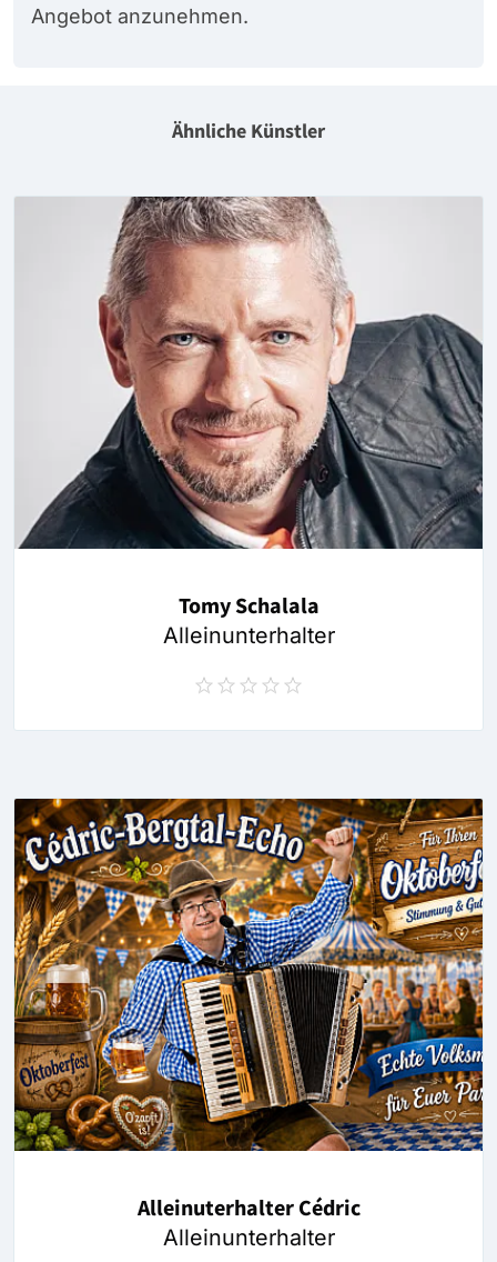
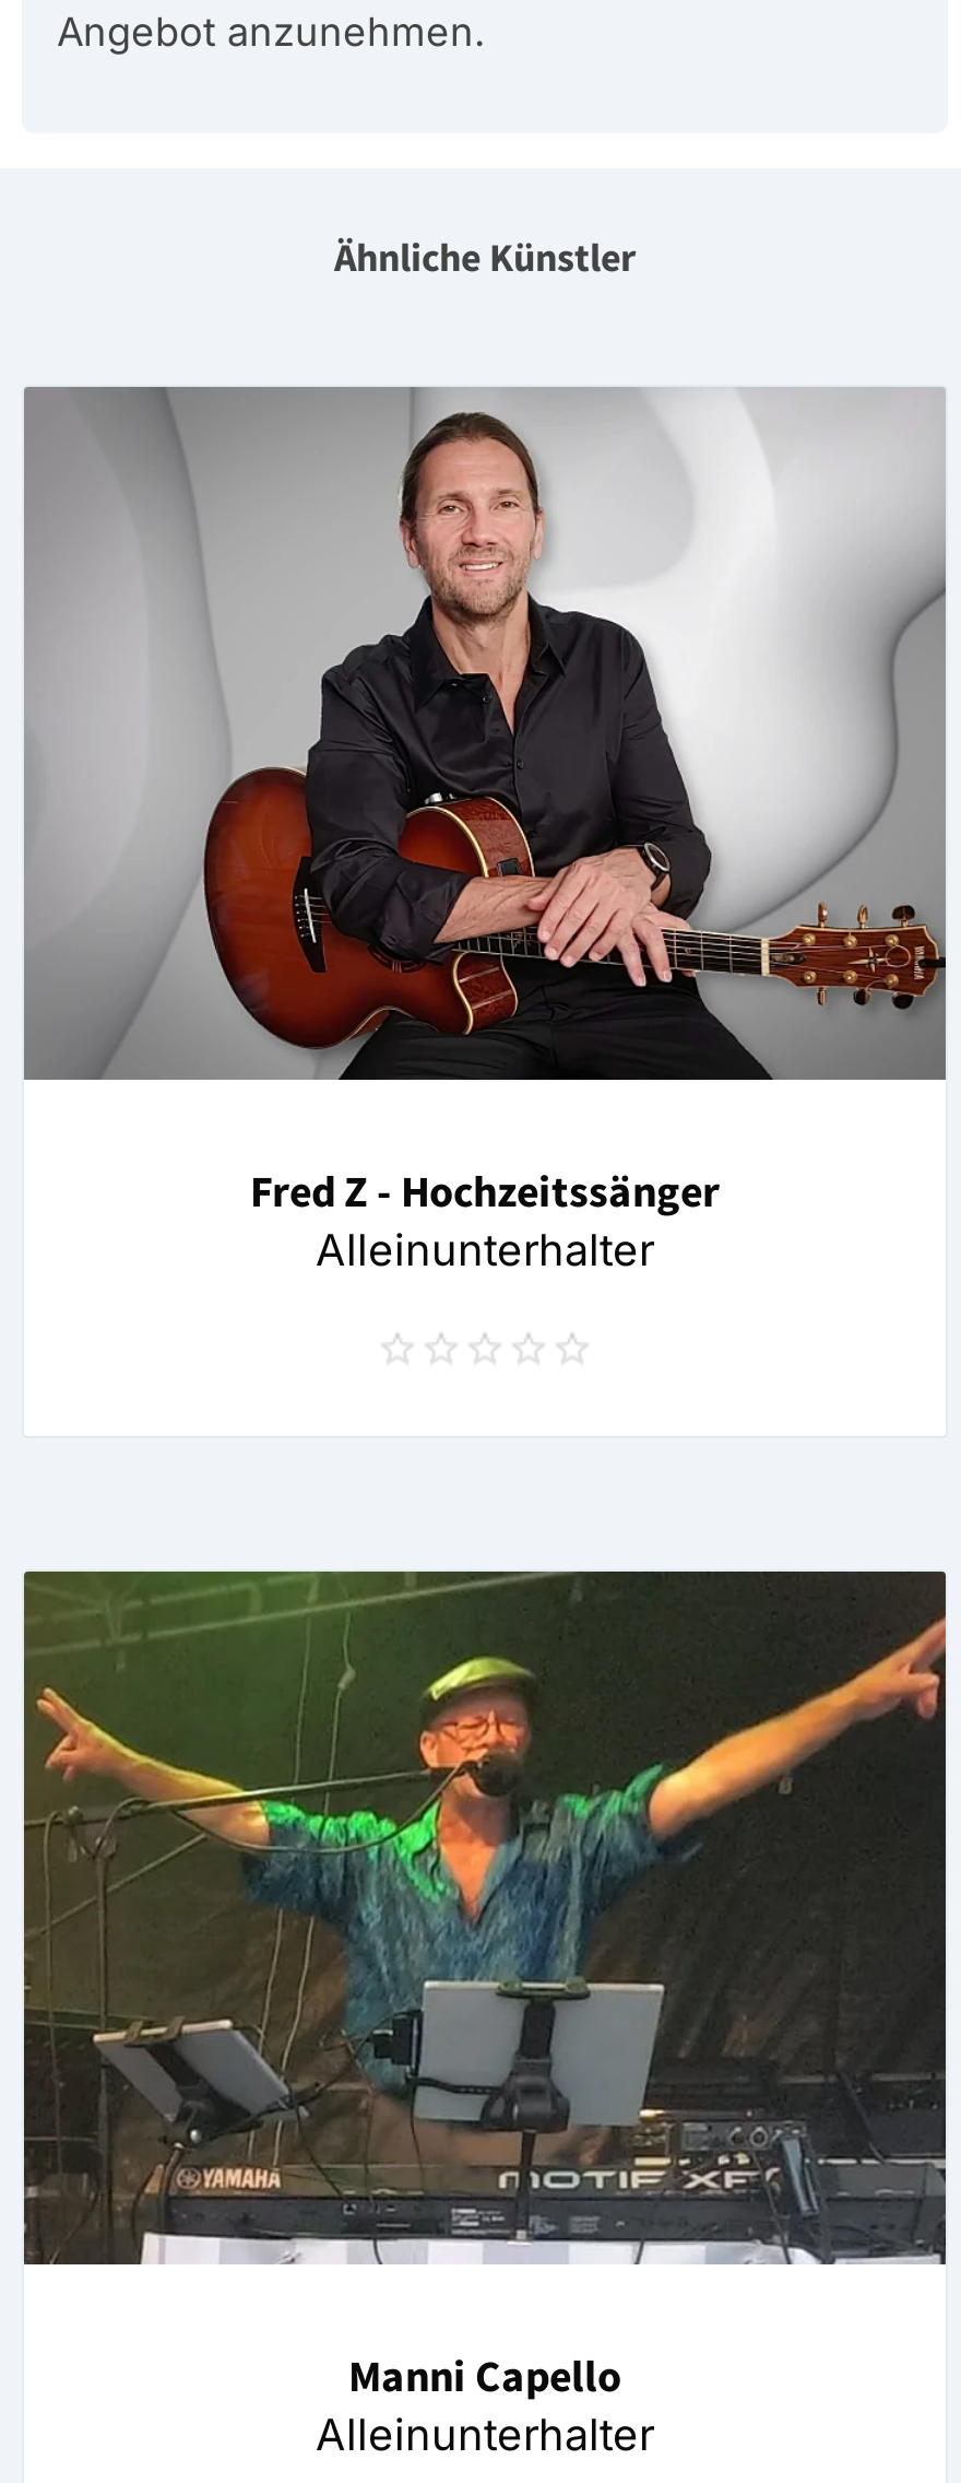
- [image]
- Tomy Schalala
+ [image]
+ Fred Z - Hochzeitssänger

- [image]
- Alleinuterhalter Cédric
+ [image]
+ Manni Capello
